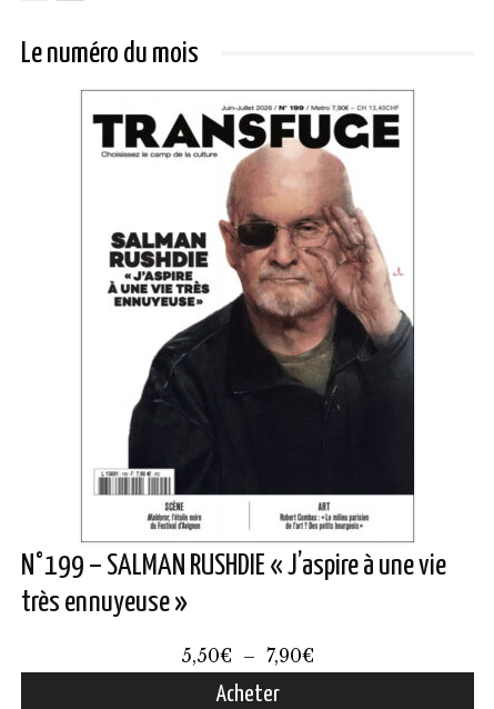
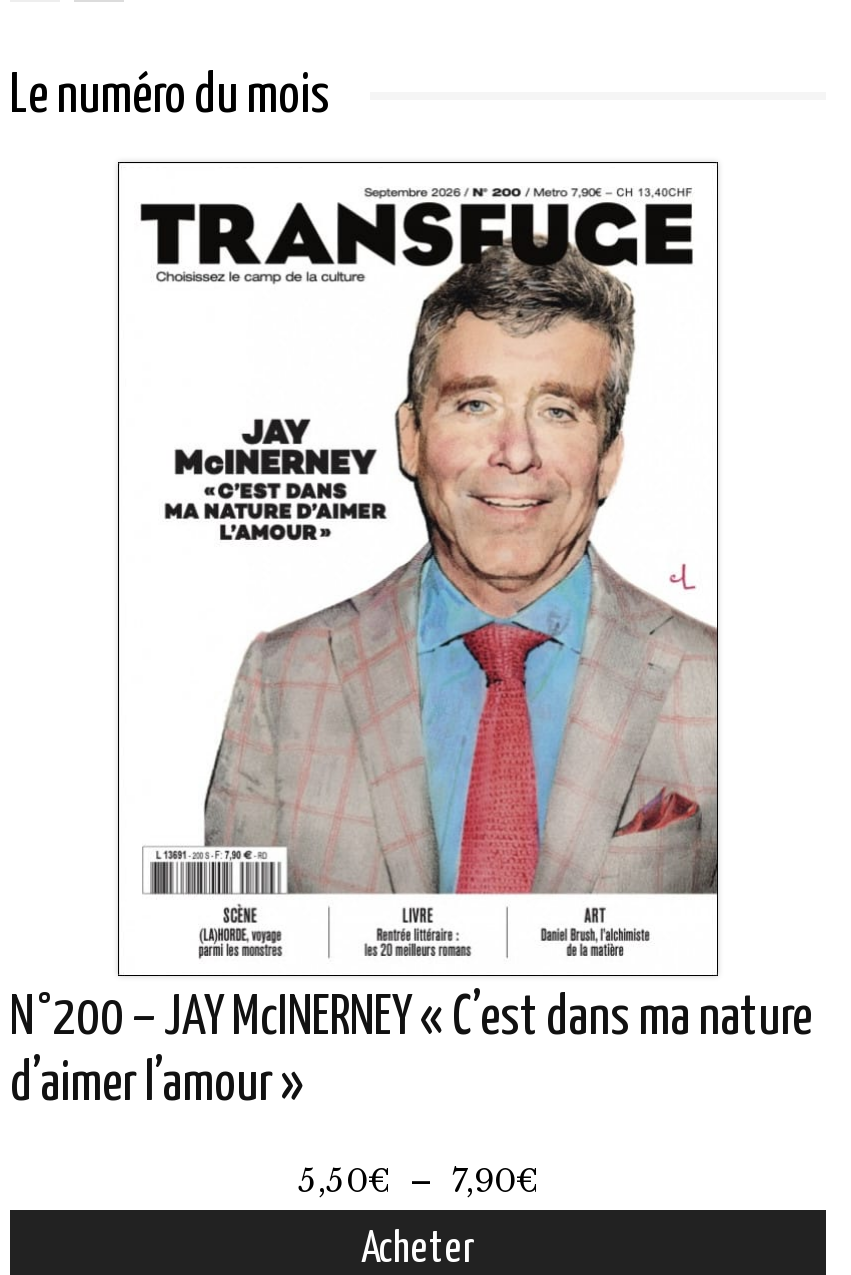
- [image]
- N°199 – SALMAN RUSHDIE « J’aspire à une vie
- très ennuyeuse »
+ [image]
+ N°200 – JAY McINERNEY « C’est dans ma nature
+ d’aimer l’amour »
